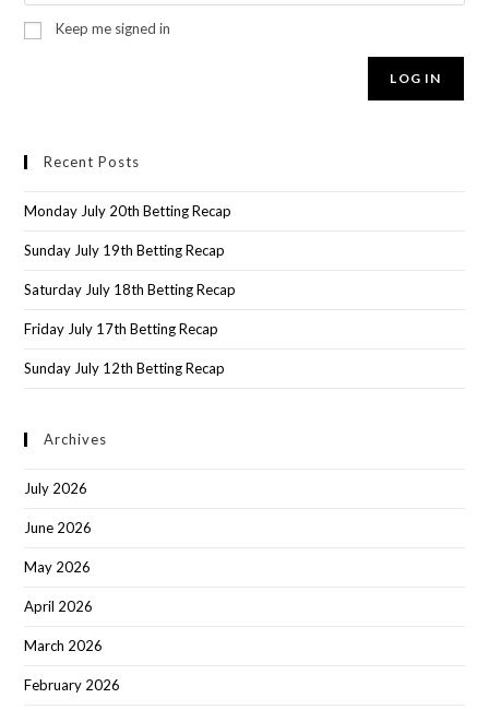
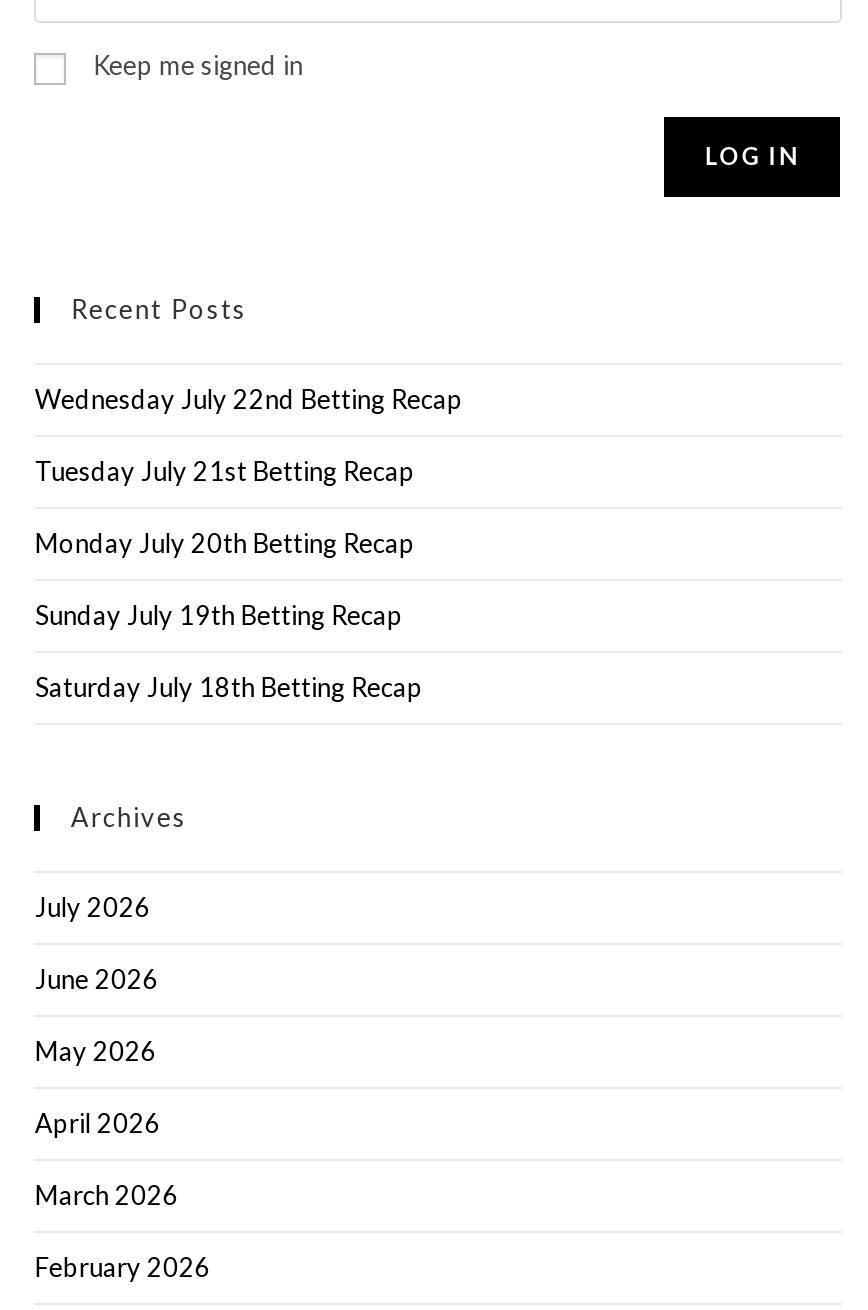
+ Wednesday July 22nd Betting Recap
+ Tuesday July 21st Betting Recap

moved down: Monday July 20th Betting Recap | Sunday July 19th Betting Recap | Saturday July 18th Betting Recap

- Friday July 17th Betting Recap
- Sunday July 12th Betting Recap
